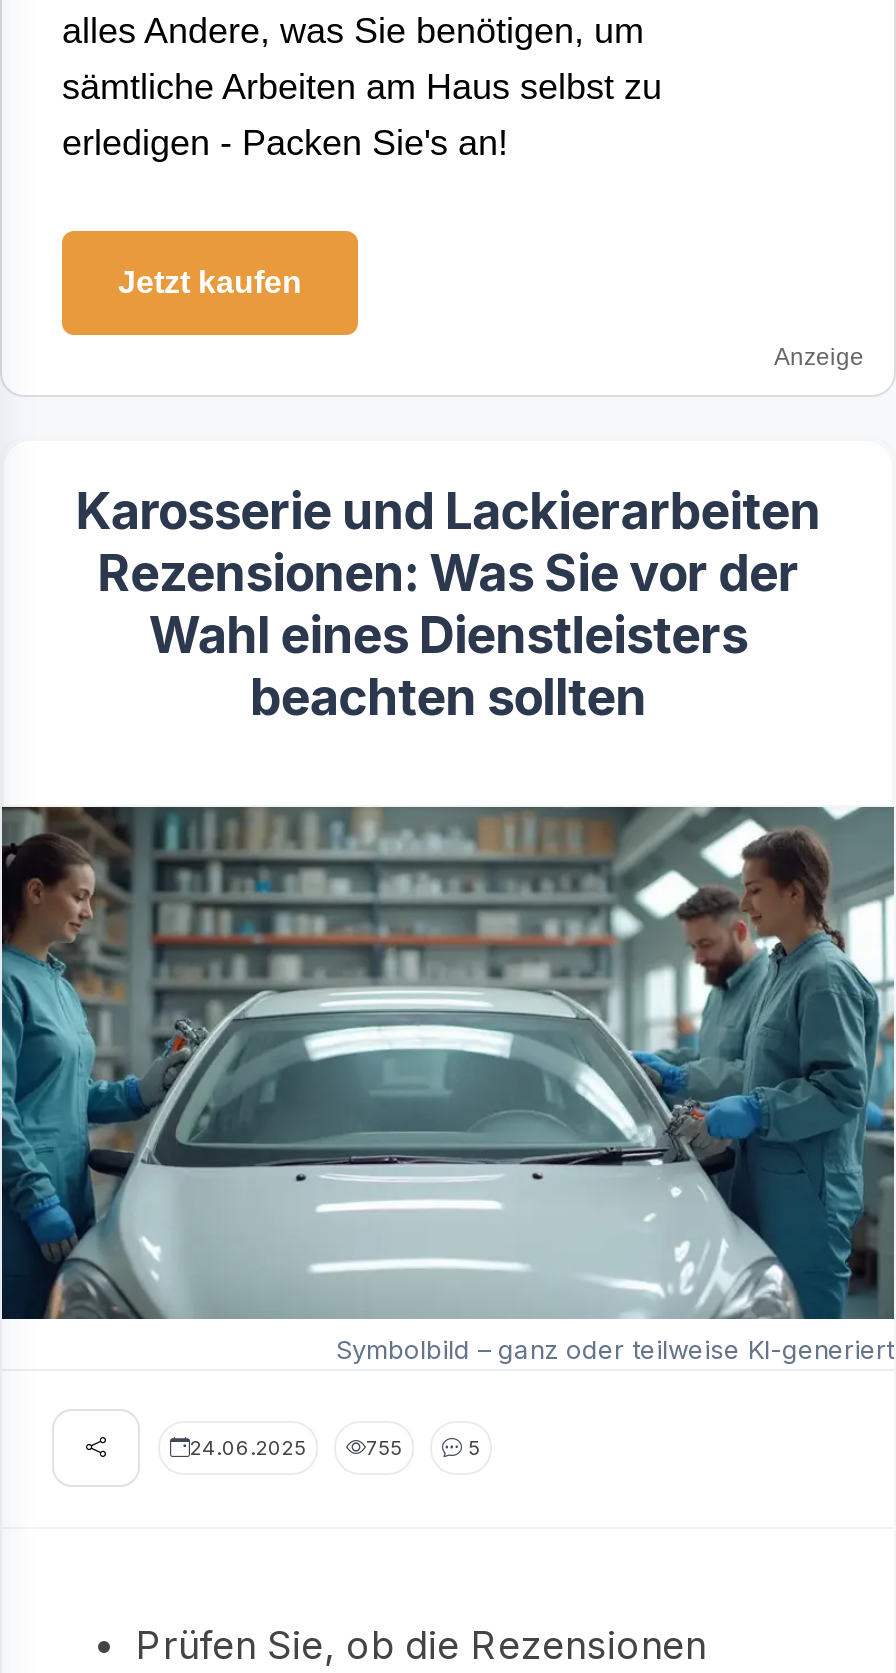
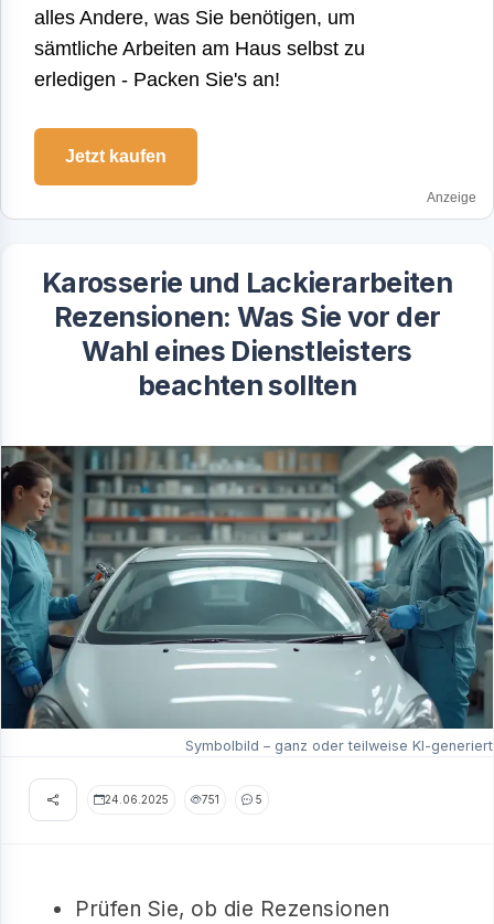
- 755
+ 751
